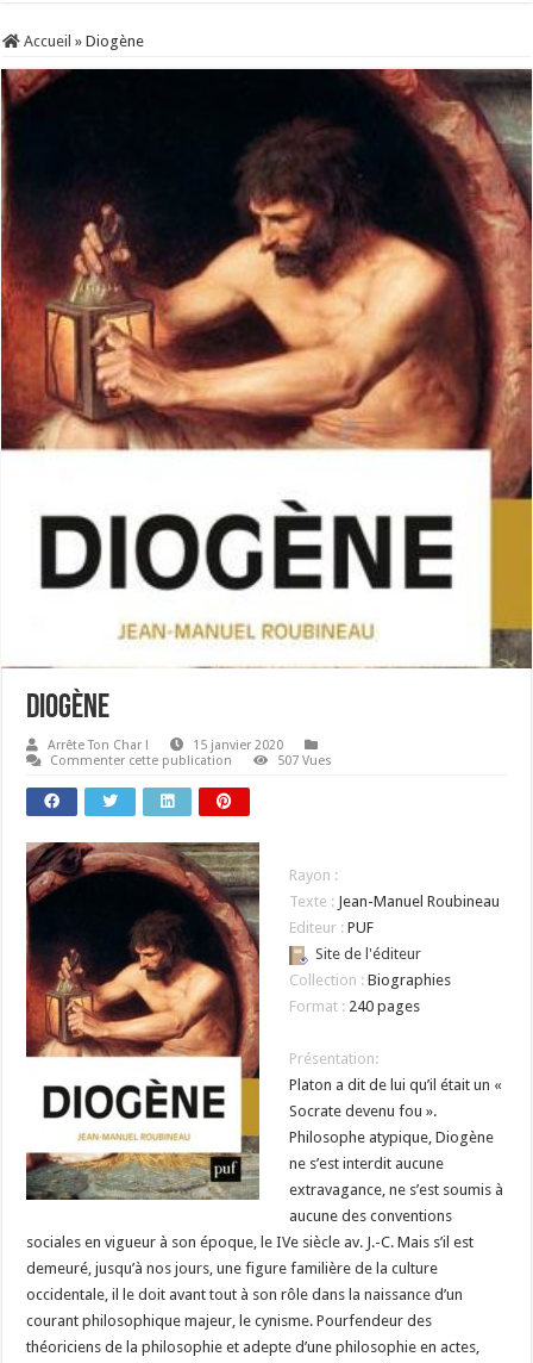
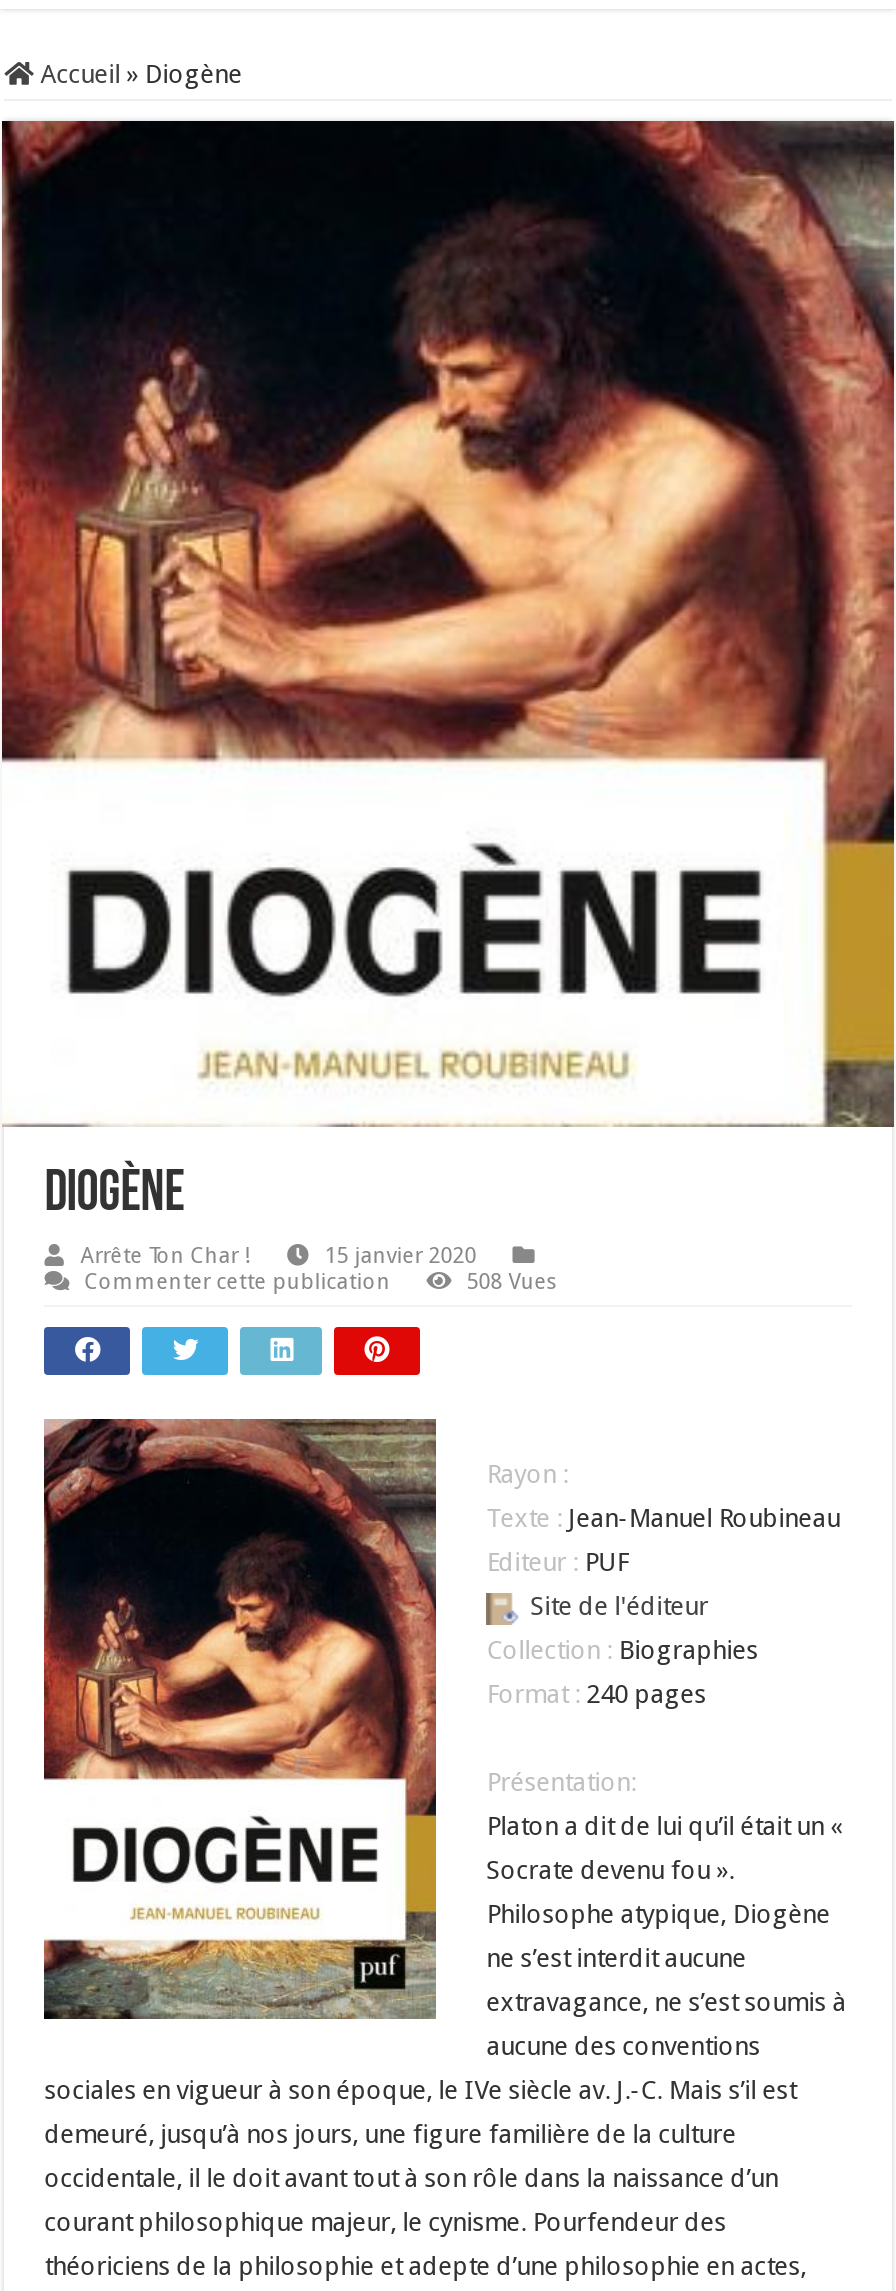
- 507 Vues
+ 508 Vues
